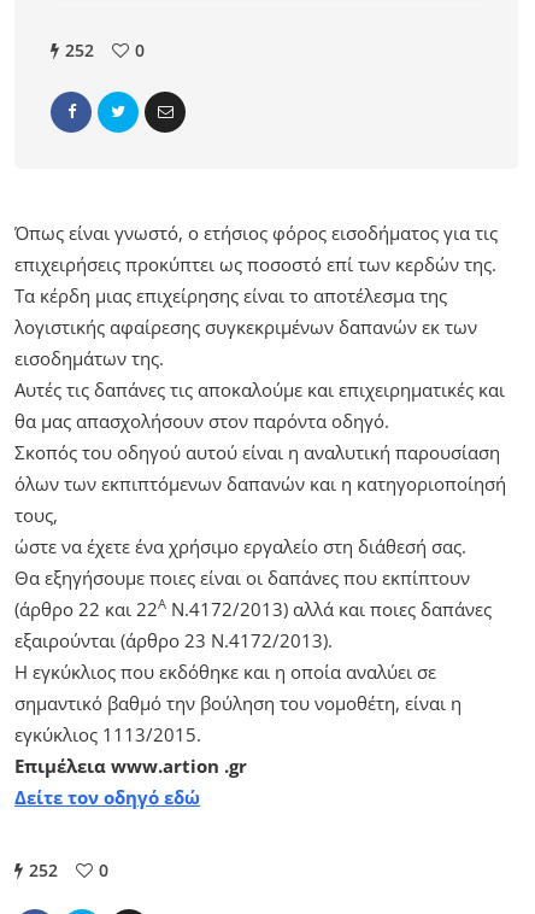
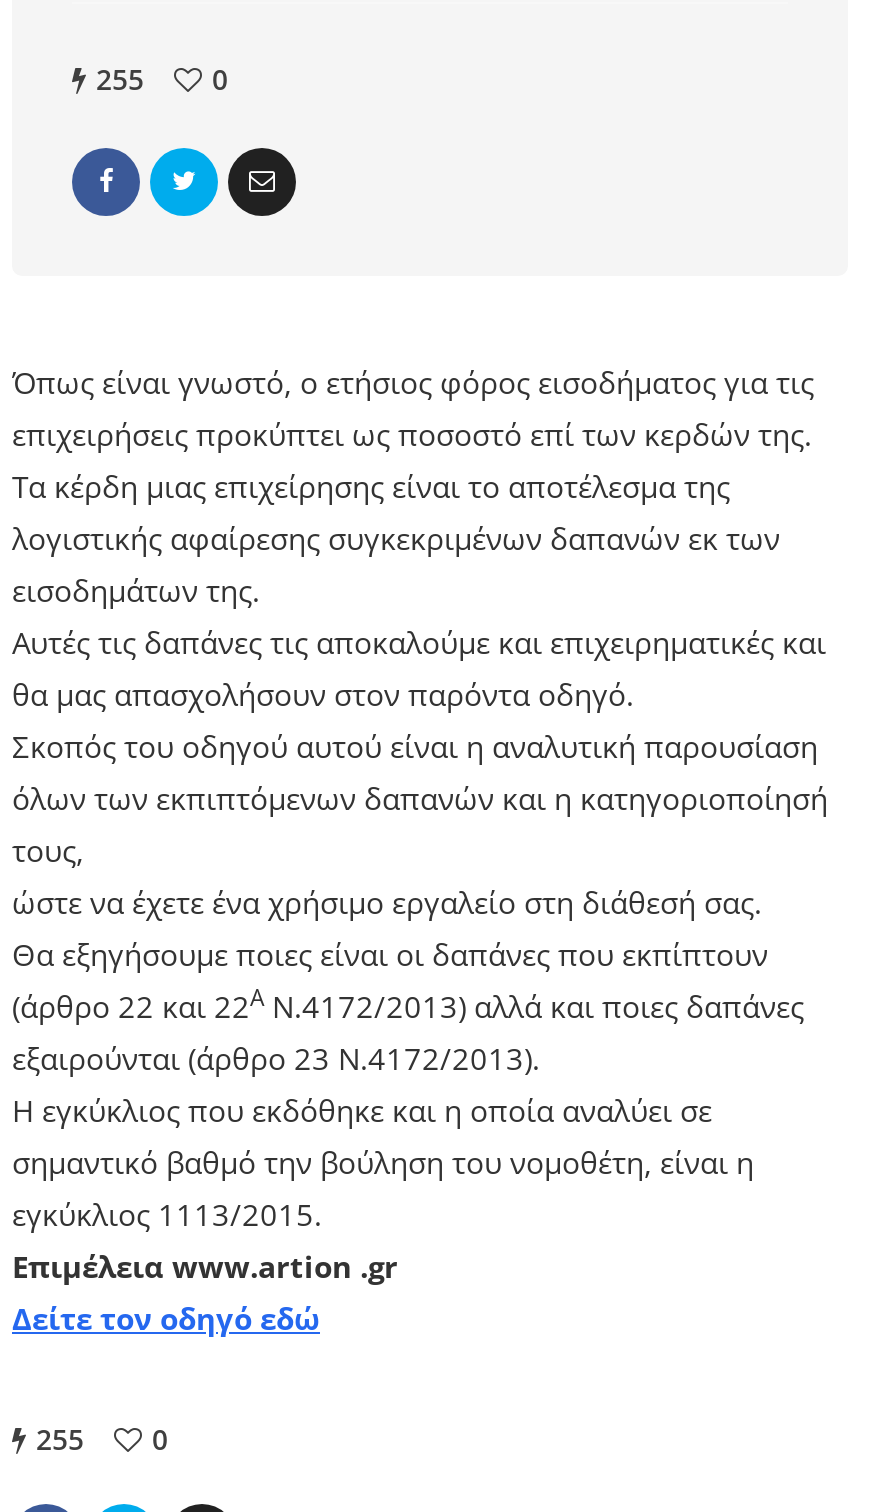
- 252 0
+ 255 0

- 252 0
+ 255 0
